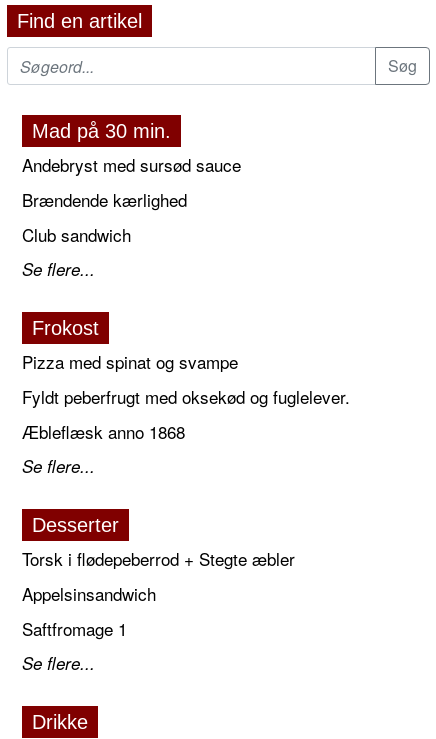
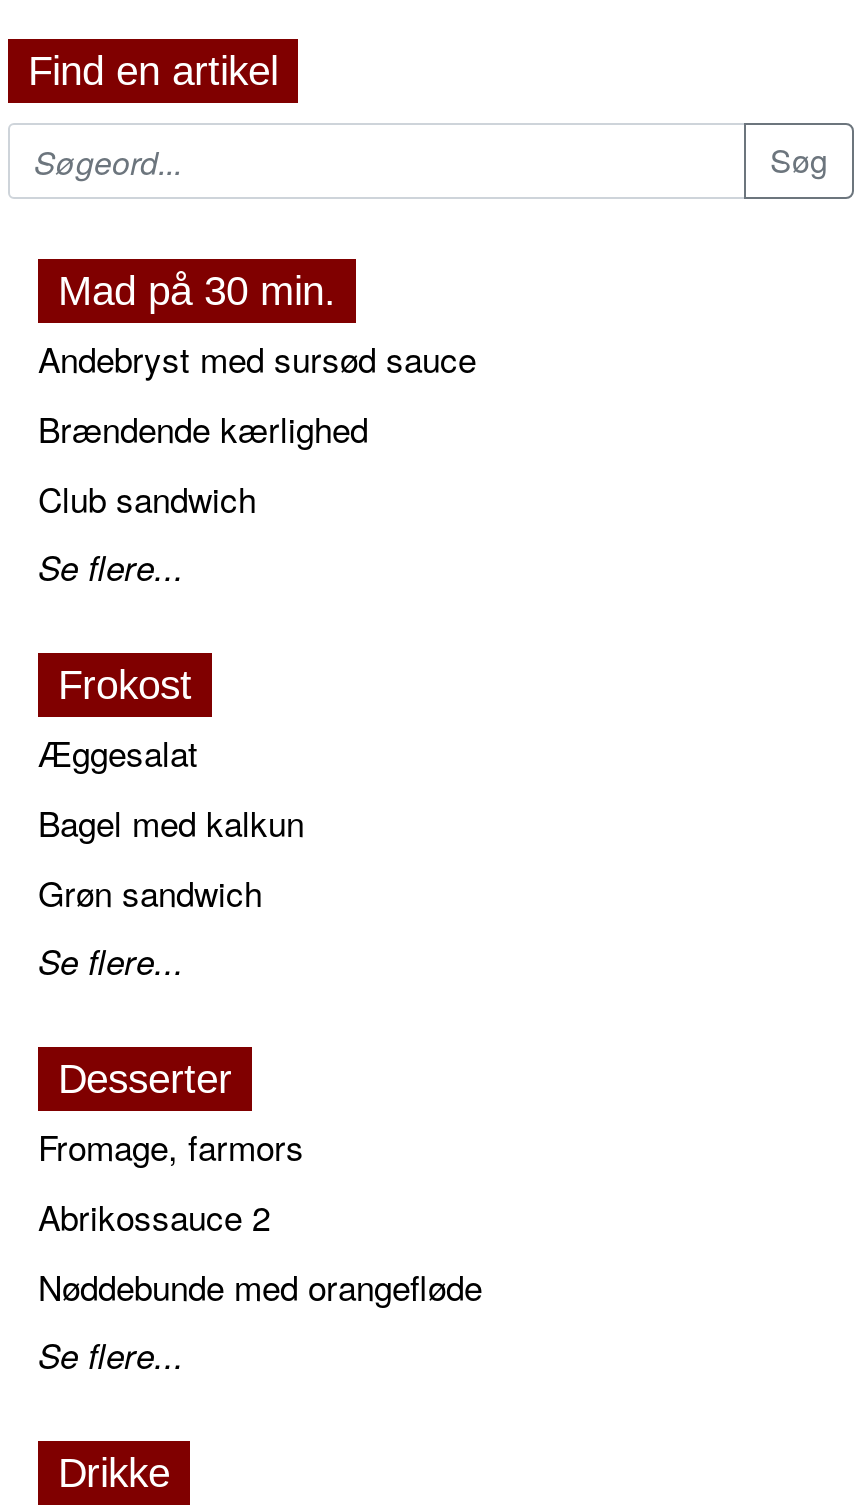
- Pizza med spinat og svampe
- Fyldt peberfrugt med oksekød og fuglelever.
- Æbleflæsk anno 1868
+ Æggesalat
+ Bagel med kalkun
+ Grøn sandwich

- Torsk i flødepeberrod + Stegte æbler
- Appelsinsandwich
- Saftfromage 1
+ Fromage, farmors
+ Abrikossauce 2
+ Nøddebunde med orangefløde
